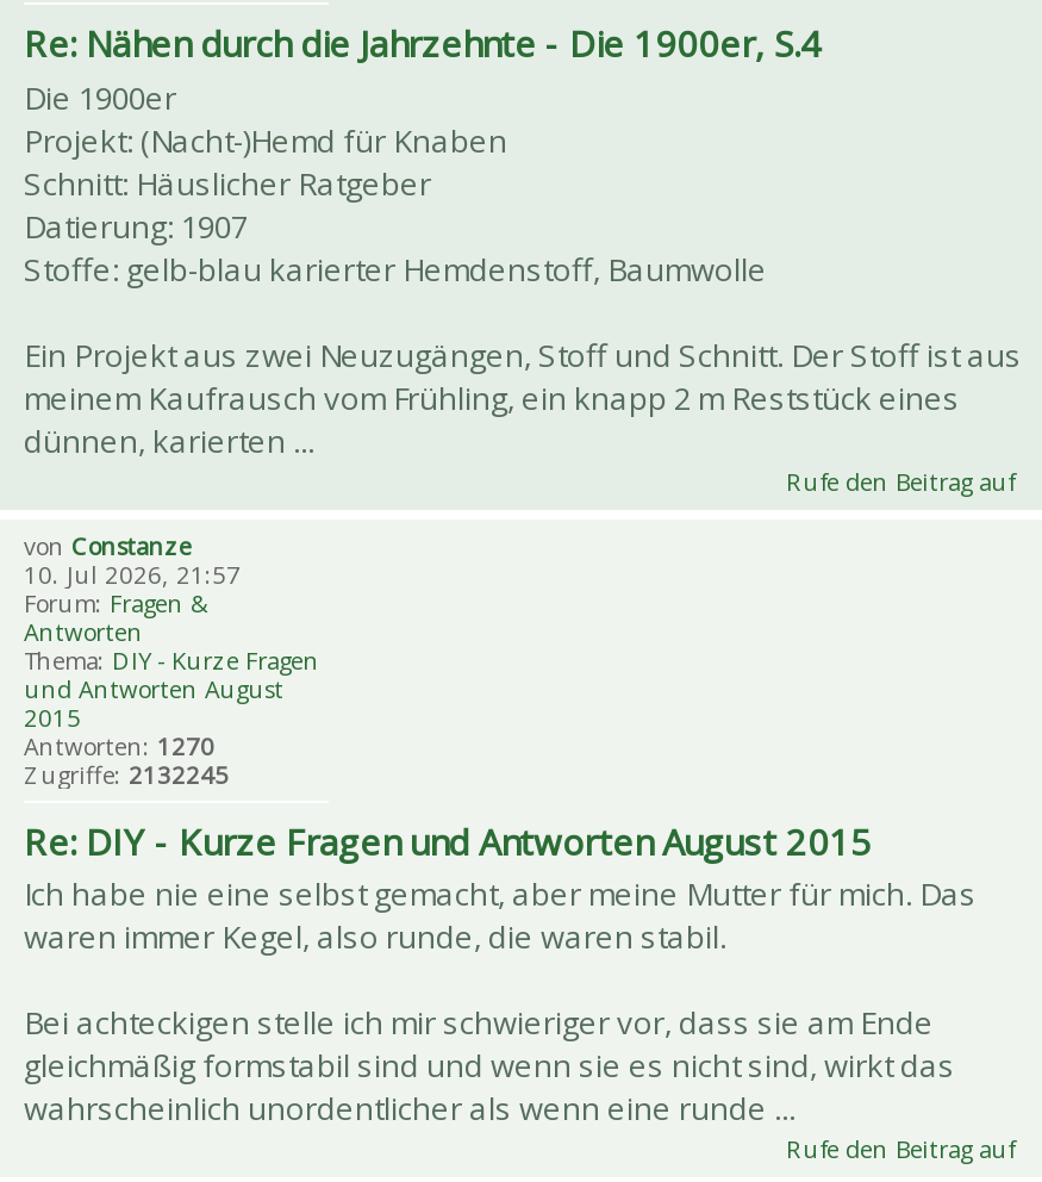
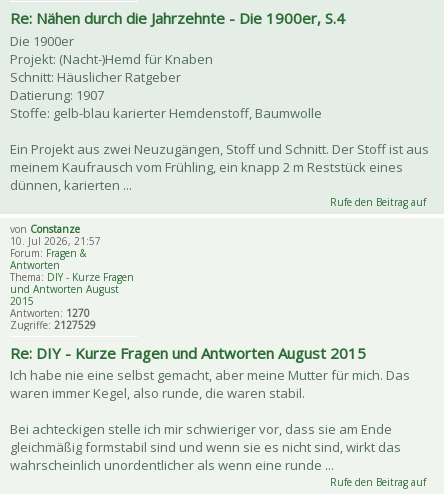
- Zugriffe:2132245
+ Zugriffe:2127529
